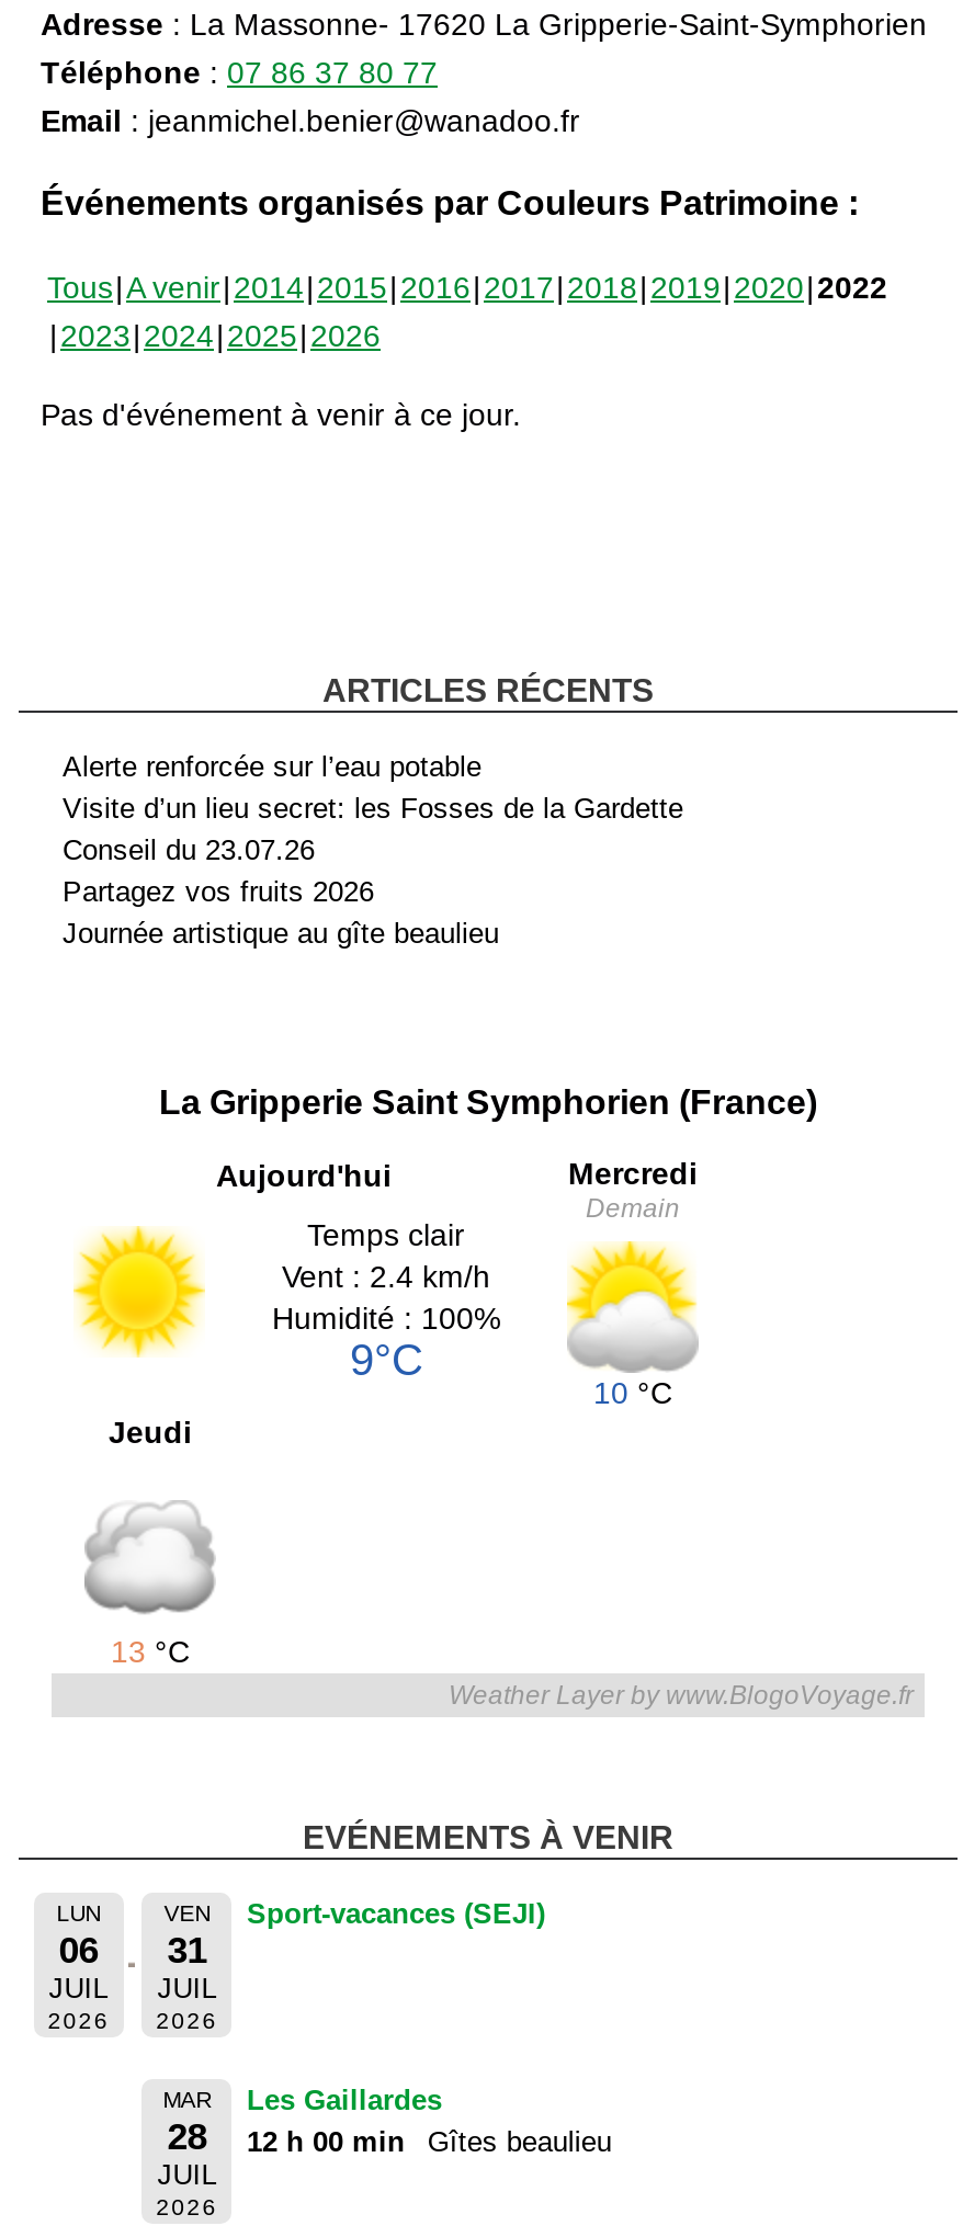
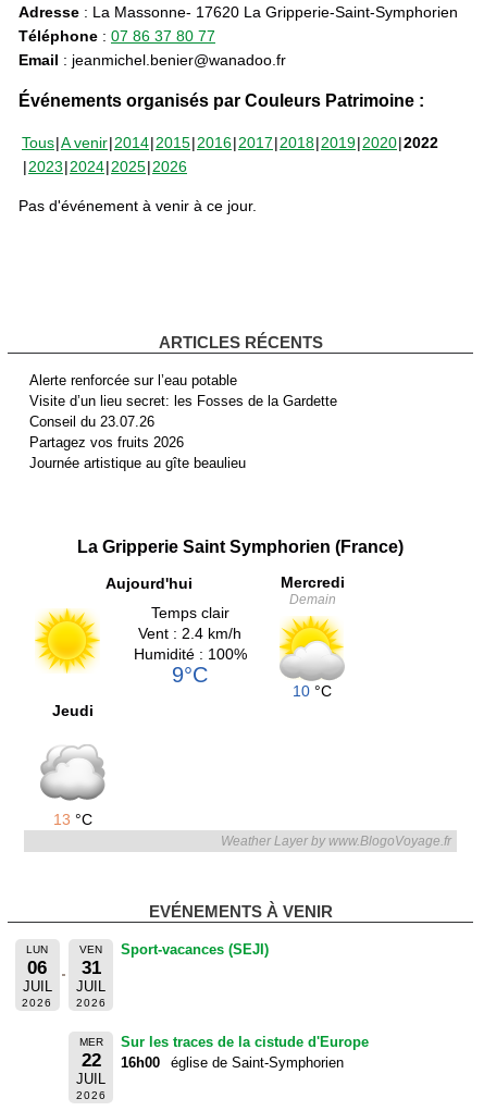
- MAR
- 28
+ MER
+ 22

- Les Gaillardes
- 12 h 00 min
- Gîtes beaulieu
+ Sur les traces de la cistude d'Europe
+ 16h00
+ église de Saint-Symphorien
